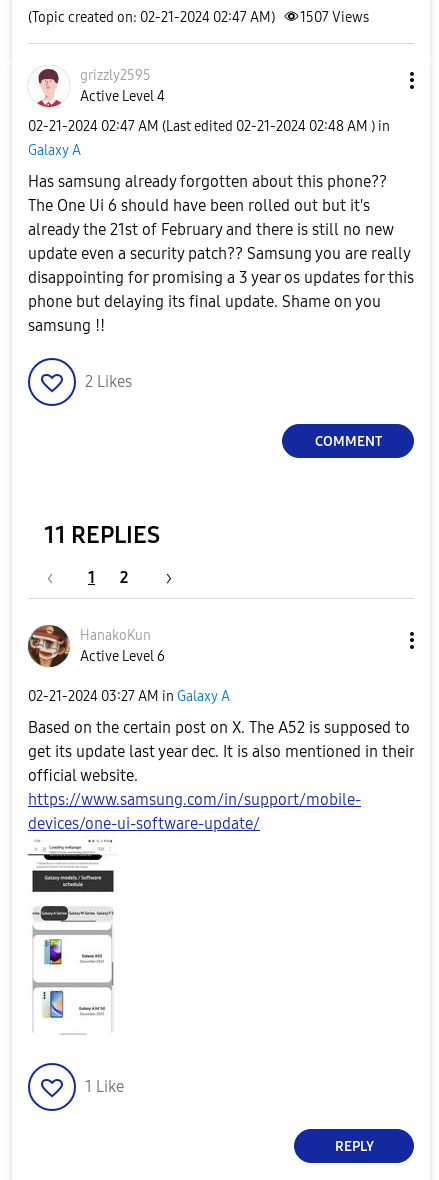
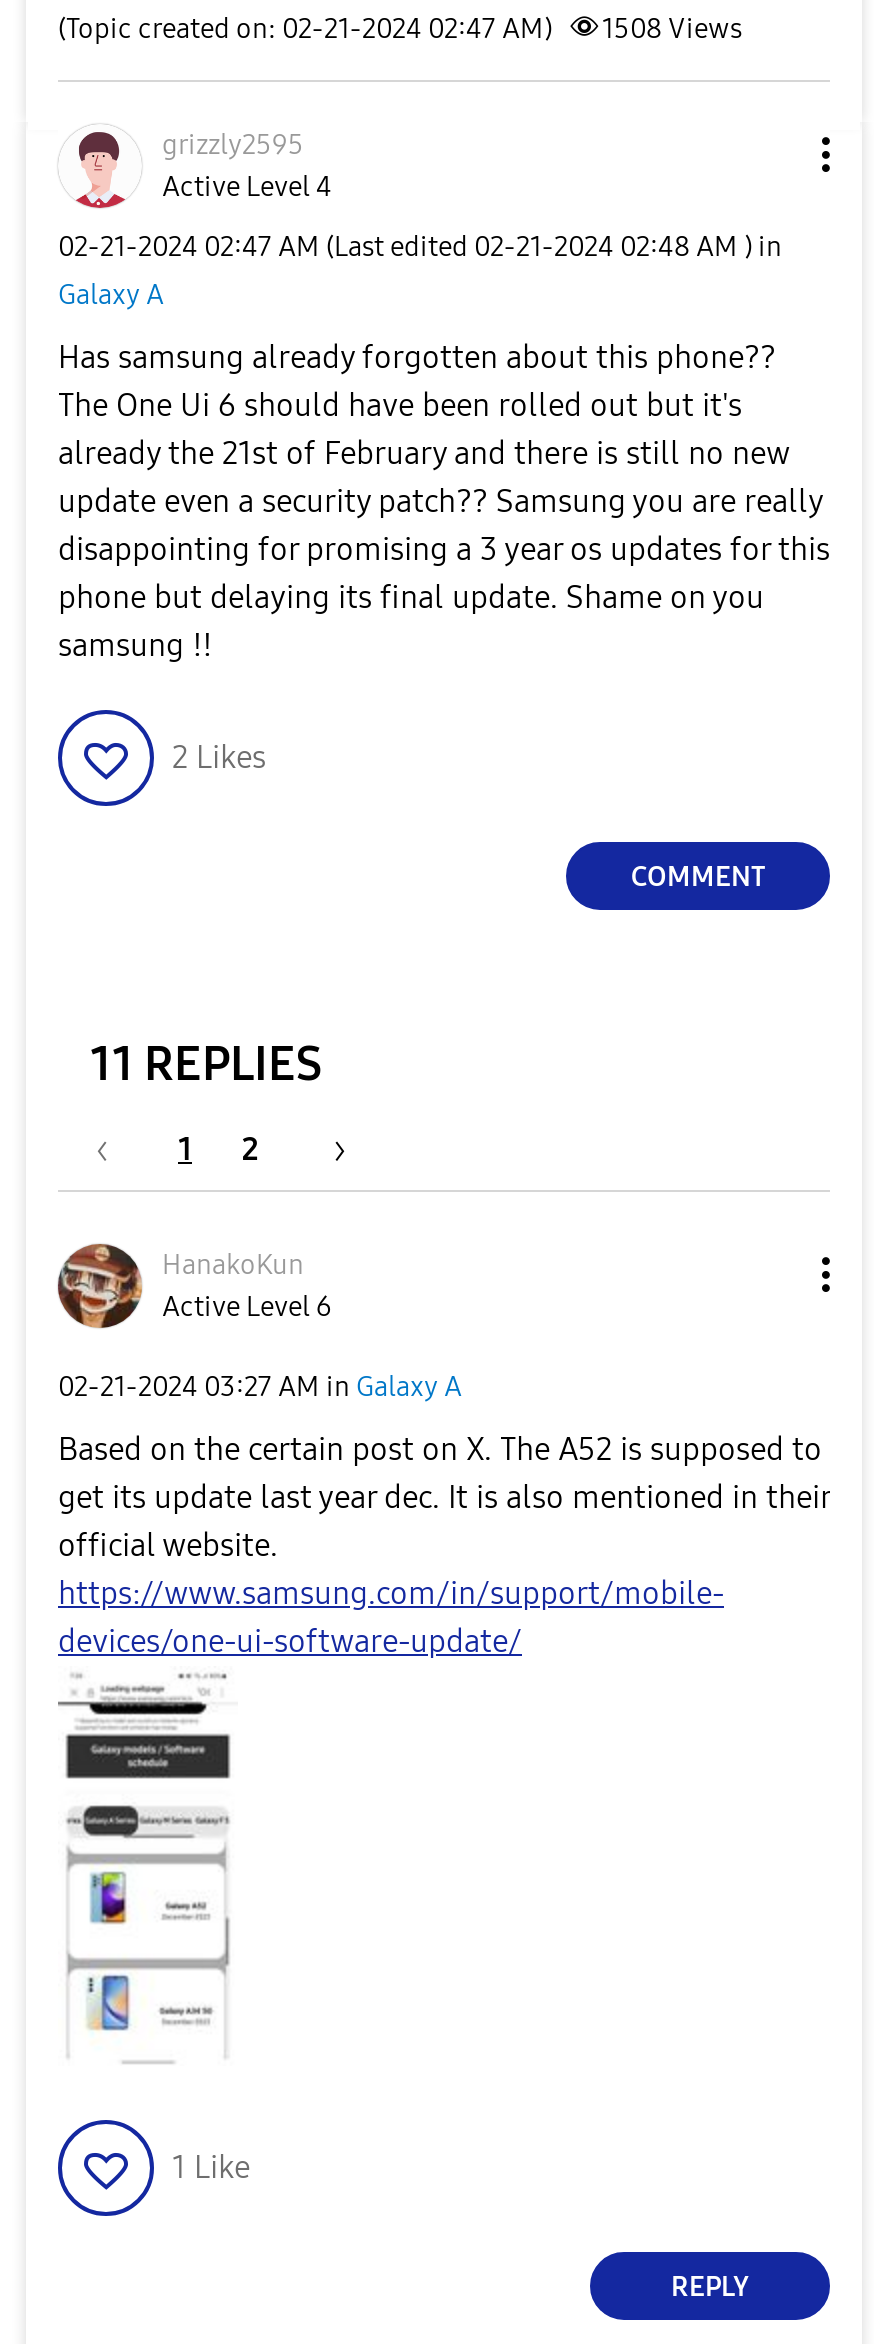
- (Topic created on: 02-21-2024 02:47 AM) 1507 Views
+ (Topic created on: 02-21-2024 02:47 AM) 1508 Views
